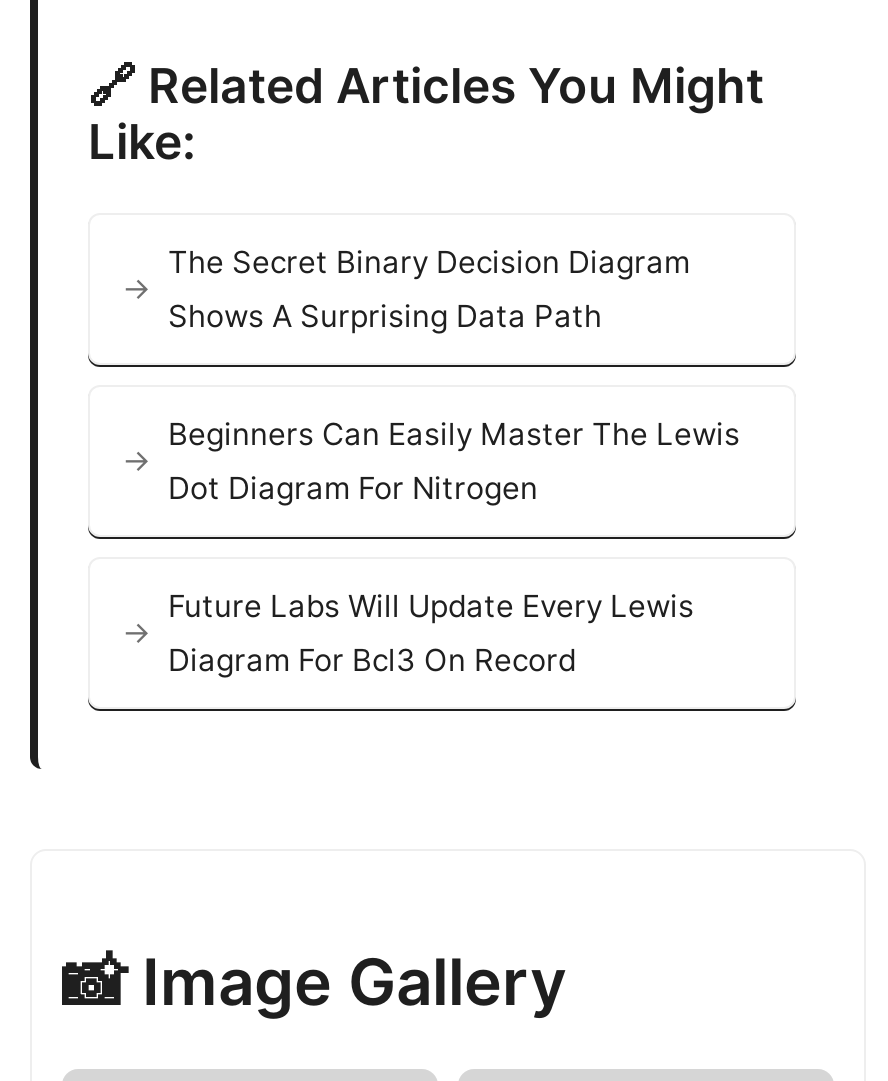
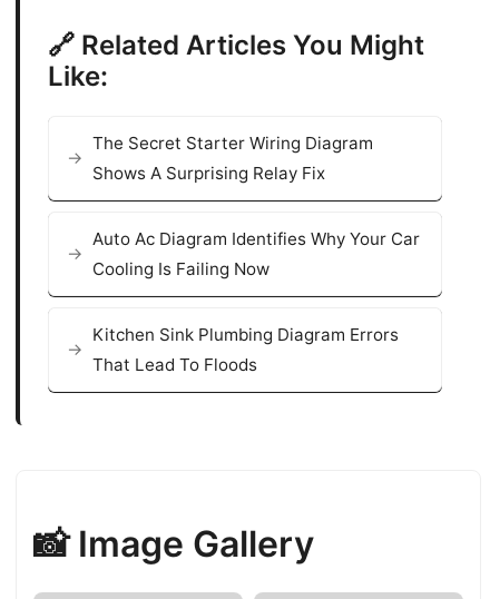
- The Secret Binary Decision Diagram
- Shows A Surprising Data Path
+ The Secret Starter Wiring Diagram
+ Shows A Surprising Relay Fix

- Beginners Can Easily Master The Lewis
- Dot Diagram For Nitrogen
+ Auto Ac Diagram Identifies Why Your Car
+ Cooling Is Failing Now

- Future Labs Will Update Every Lewis
- Diagram For Bcl3 On Record
+ Kitchen Sink Plumbing Diagram Errors
+ That Lead To Floods
